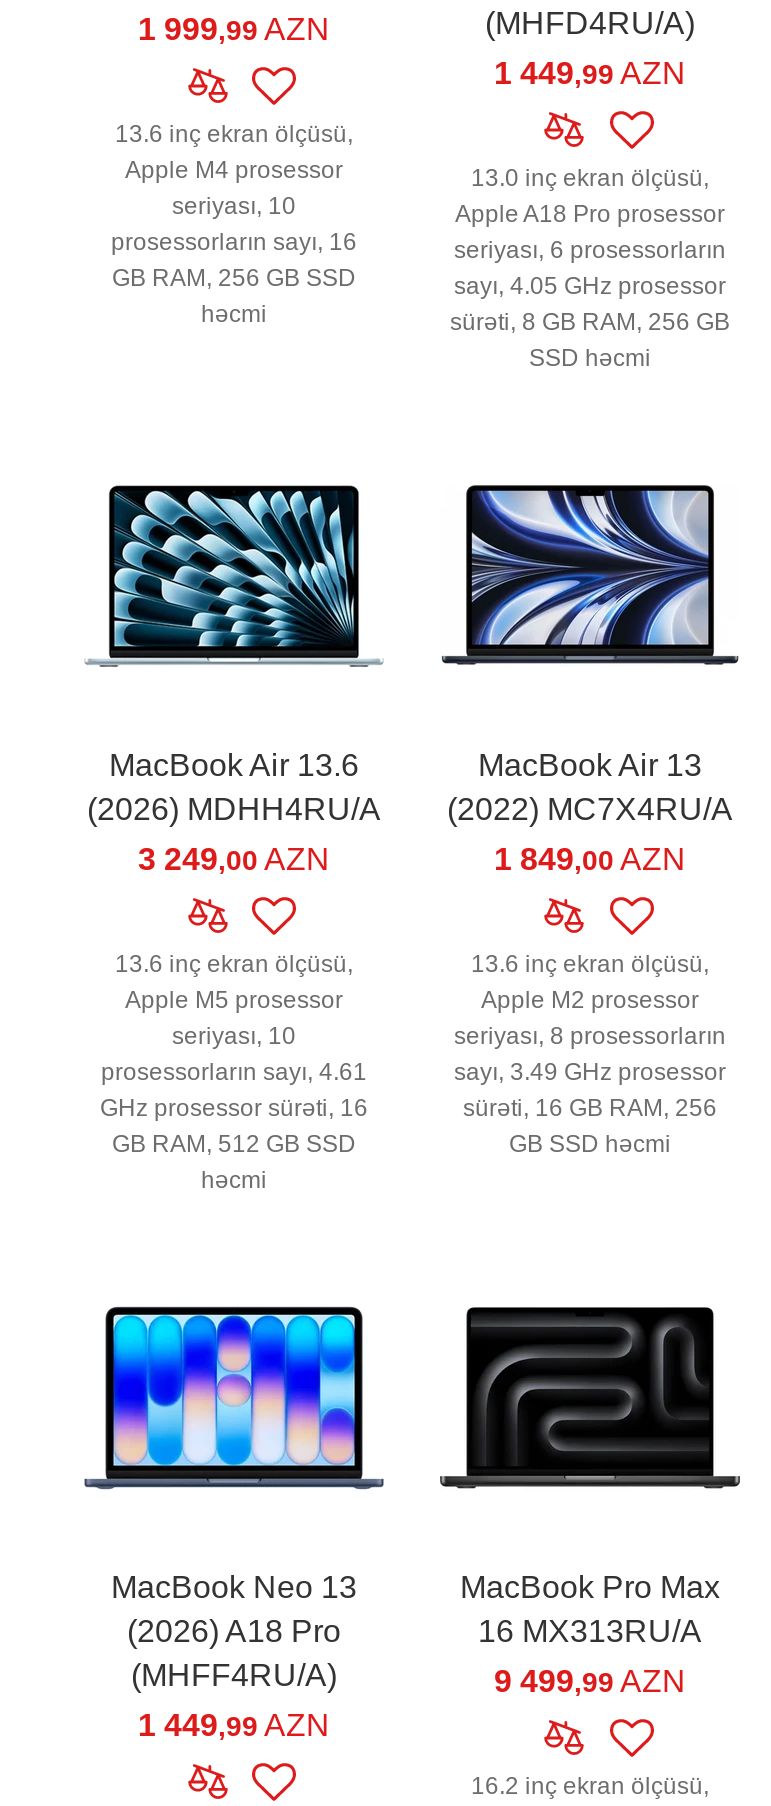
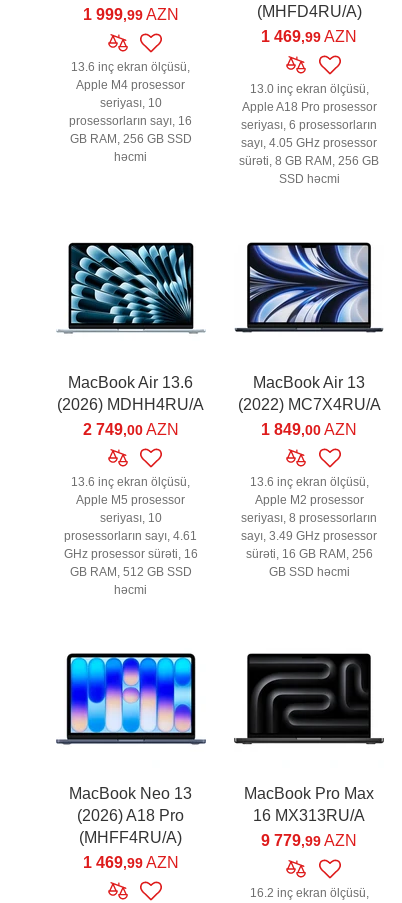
- 1 449,99 AZN
+ 1 469,99 AZN

- 3 249,00 AZN
+ 2 749,00 AZN

- 9 499,99 AZN
+ 9 779,99 AZN

- 1 449,99 AZN
+ 1 469,99 AZN
